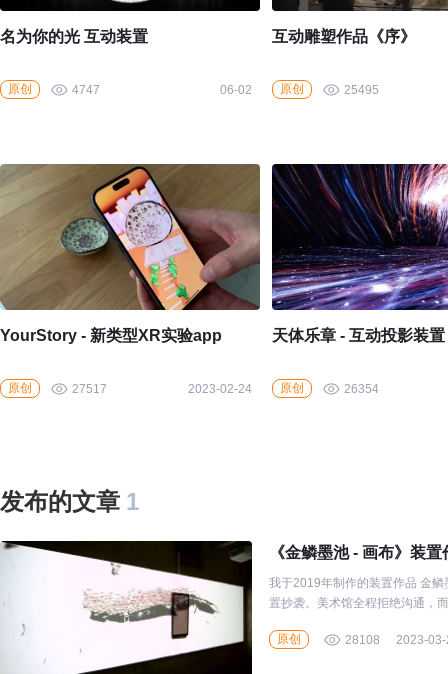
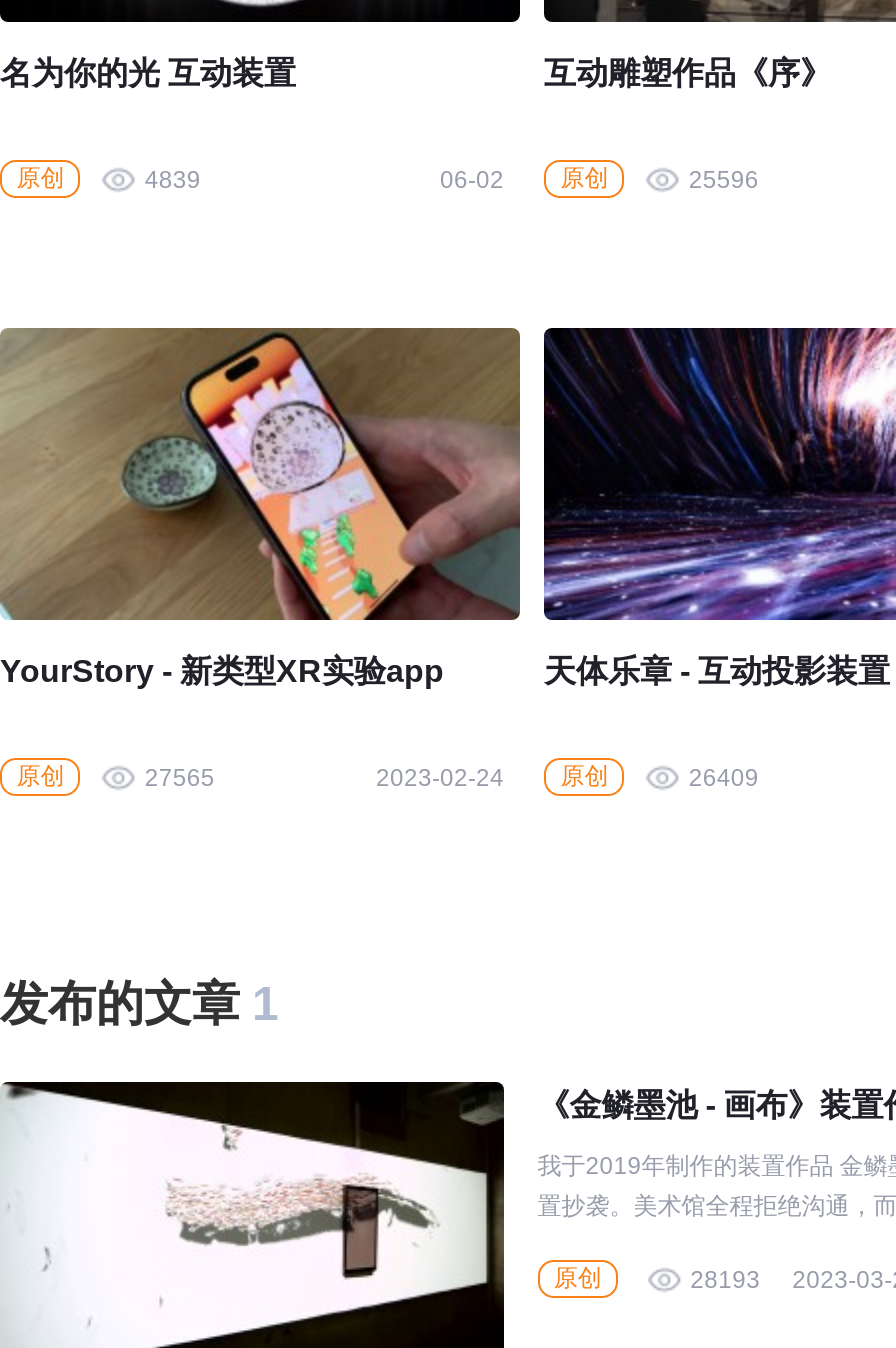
- 4747
+ 4839

- 25495
+ 25596

- 27517
+ 27565

- 26354
+ 26409

- 28108
+ 28193
